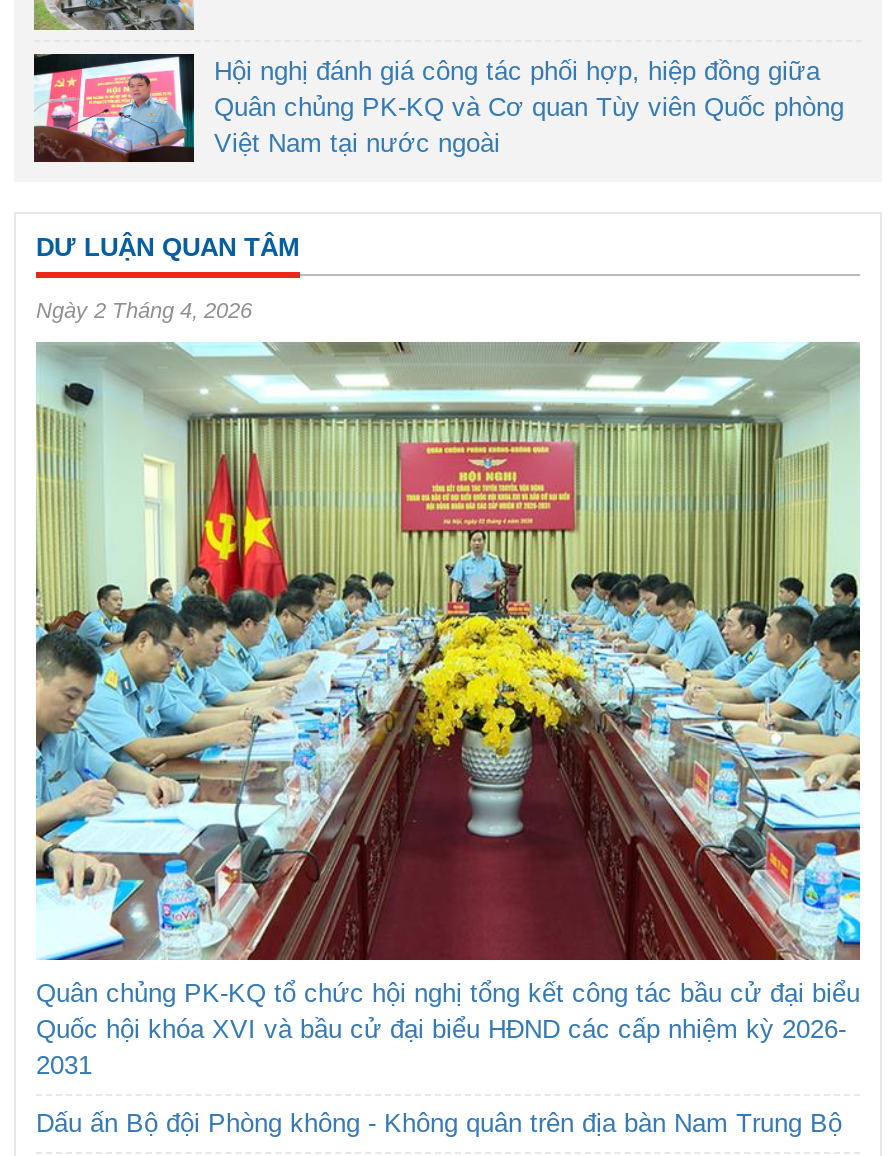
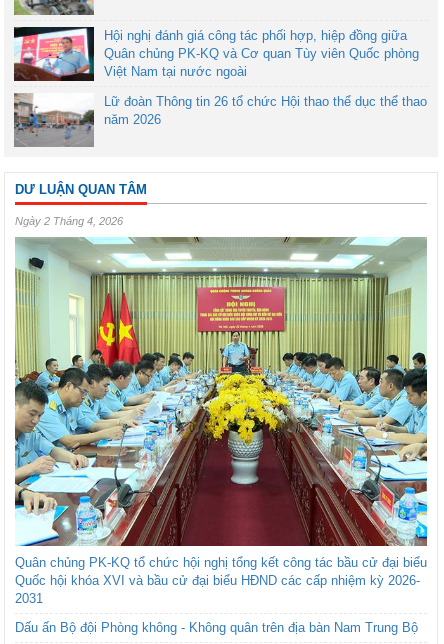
+ [image]
+ Lữ đoàn Thông tin 26 tổ chức Hội thao thể dục thể thao
+ năm 2026
